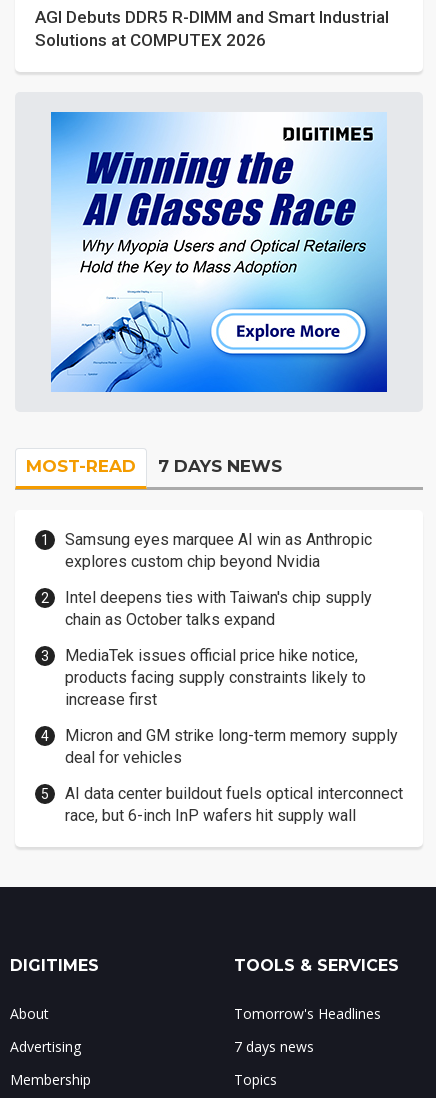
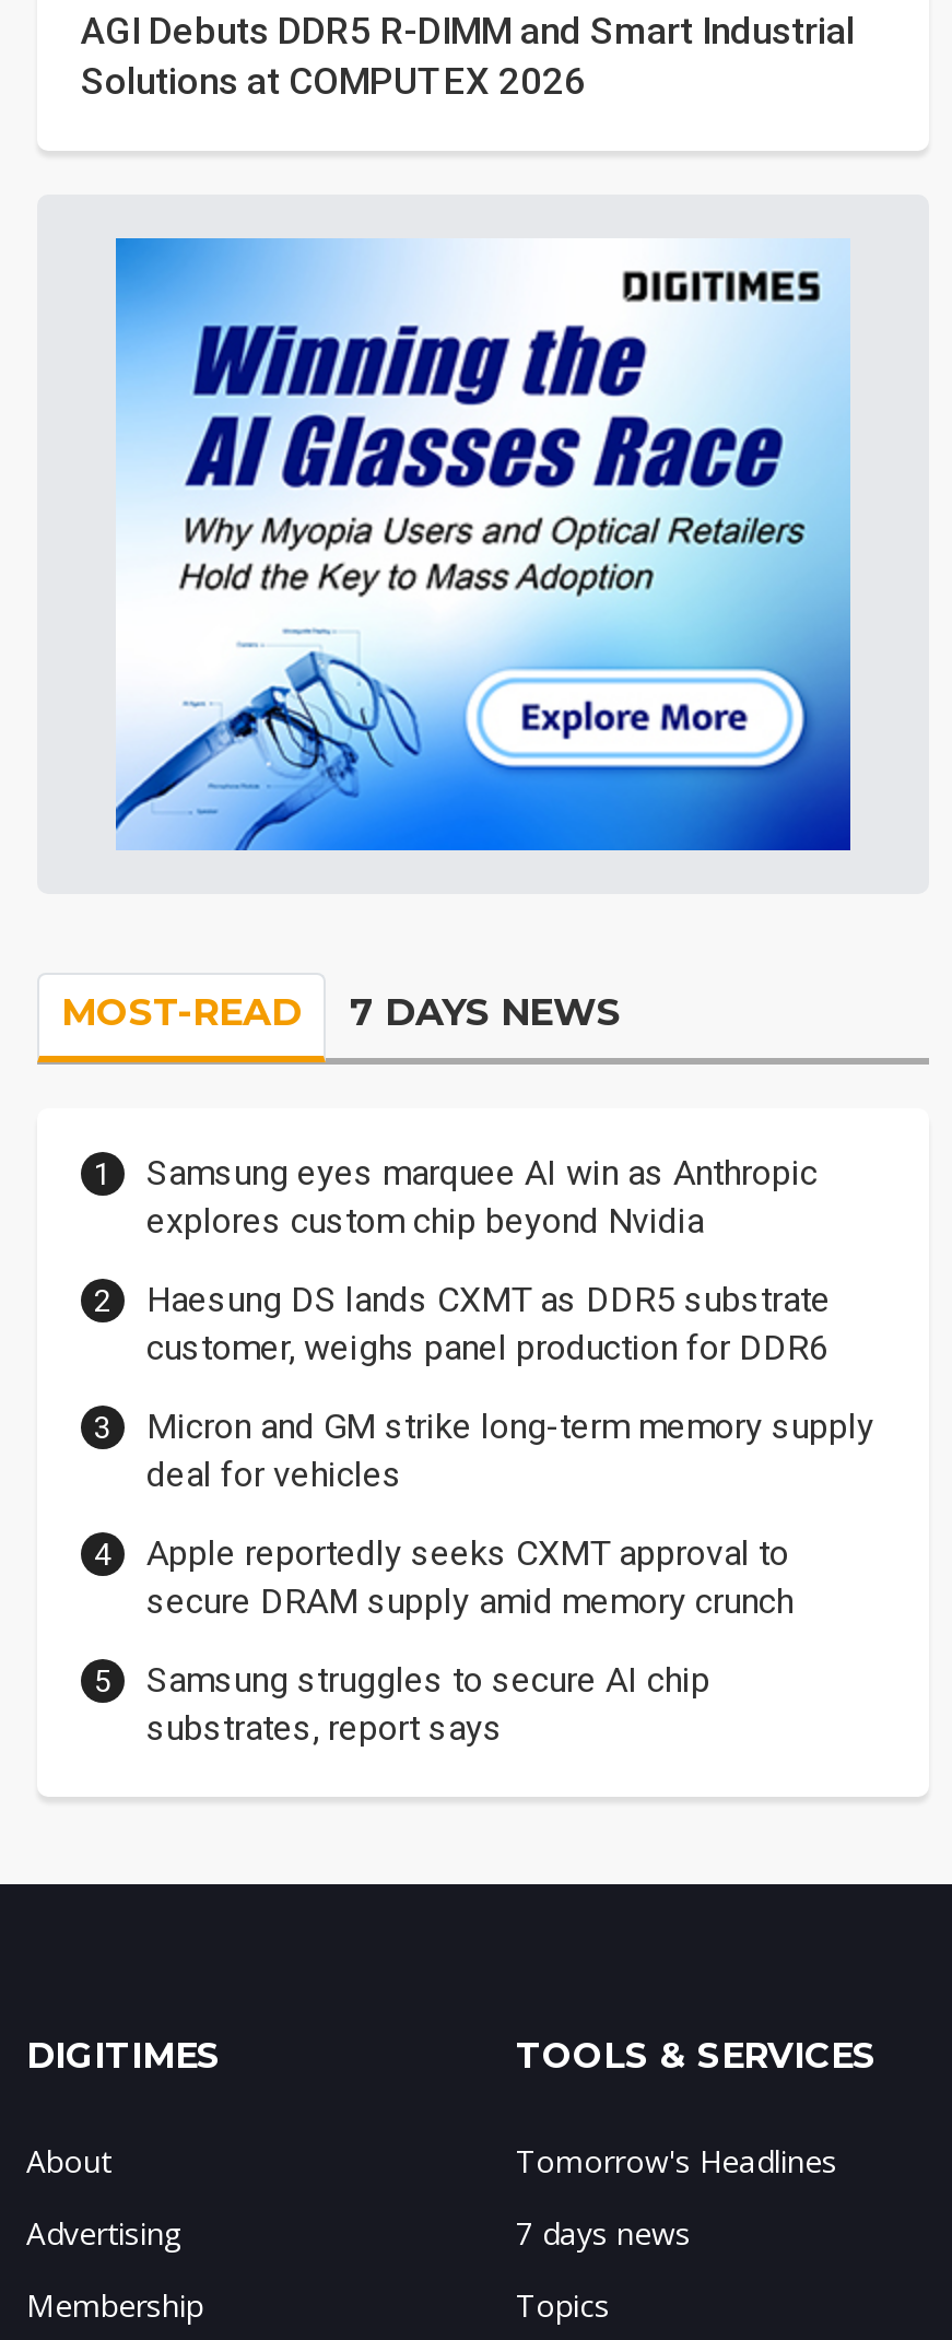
- Intel deepens ties with Taiwan's chip supply
- chain as October talks expand
- MediaTek issues official price hike notice,
- products facing supply constraints likely to
- increase first
+ Haesung DS lands CXMT as DDR5 substrate
+ customer, weighs panel production for DDR6

moved up: Micron and GM strike long-term memory supply | deal for vehicles

- AI data center buildout fuels optical interconnect
- race, but 6-inch InP wafers hit supply wall
+ Apple reportedly seeks CXMT approval to
+ secure DRAM supply amid memory crunch
+ Samsung struggles to secure AI chip
+ substrates, report says
